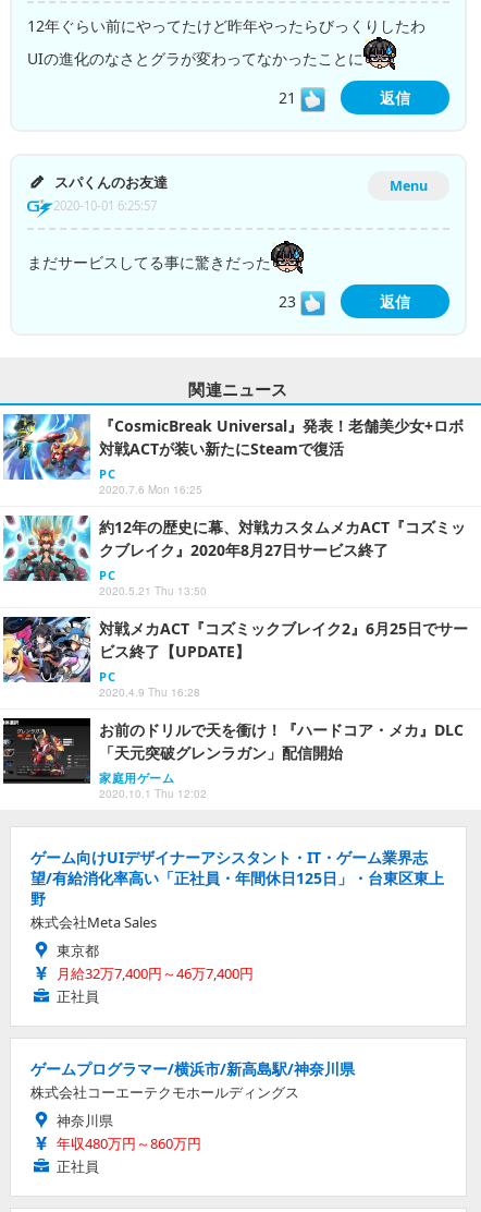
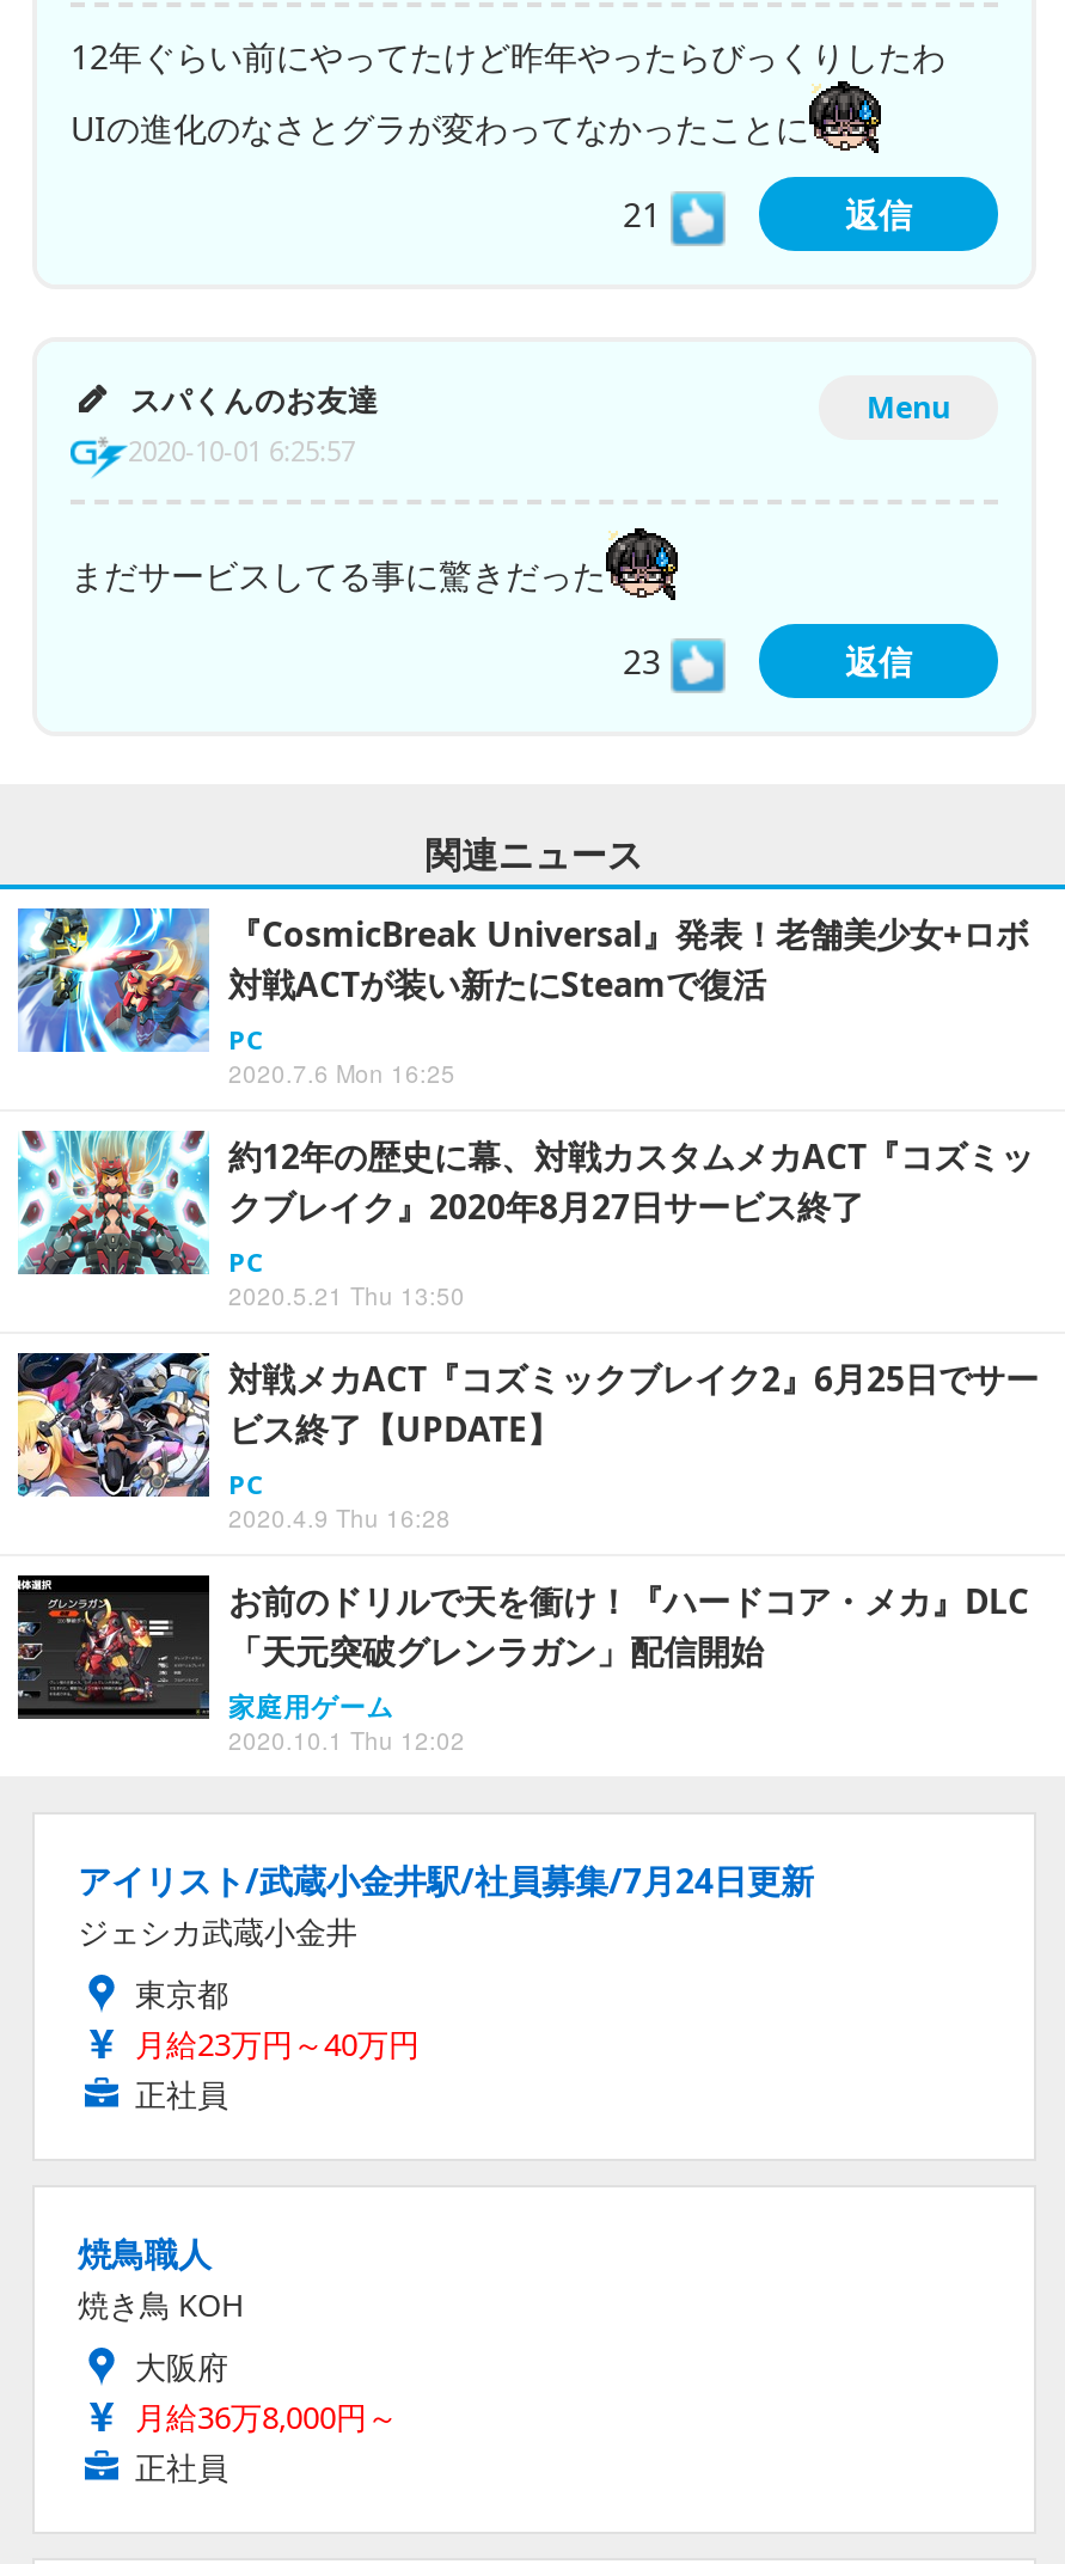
- ゲーム向けUIデザイナーアシスタント・IT・ゲーム業界志
- 望/有給消化率高い「正社員・年間休日125日」・台東区東上
- 野
- 株式会社Meta Sales
+ アイリスト/武蔵小金井駅/社員募集/7月24日更新
+ ジェシカ武蔵小金井

- 月給32万7,400円～46万7,400円
+ 月給23万円～40万円

- ゲームプログラマー/横浜市/新高島駅/神奈川県
- 株式会社コーエーテクモホールディングス
- 神奈川県
- 年収480万円～860万円
+ 焼鳥職人
+ 焼き鳥 KOH
+ 大阪府
+ 月給36万8,000円～
